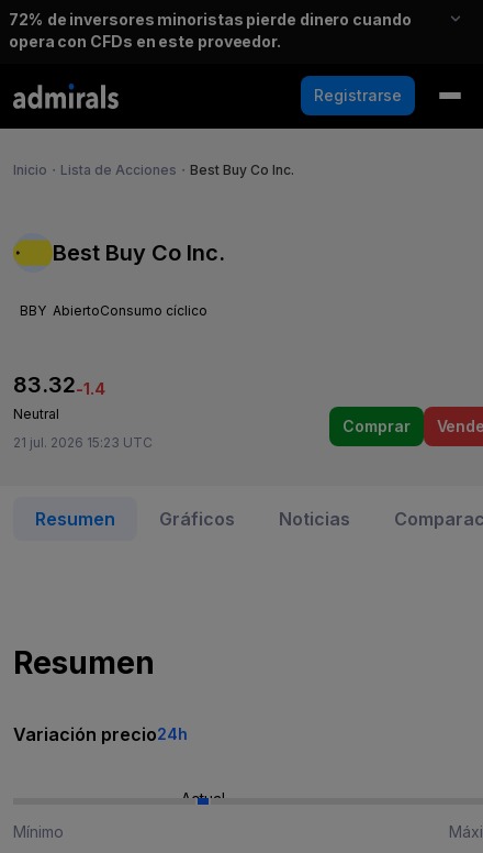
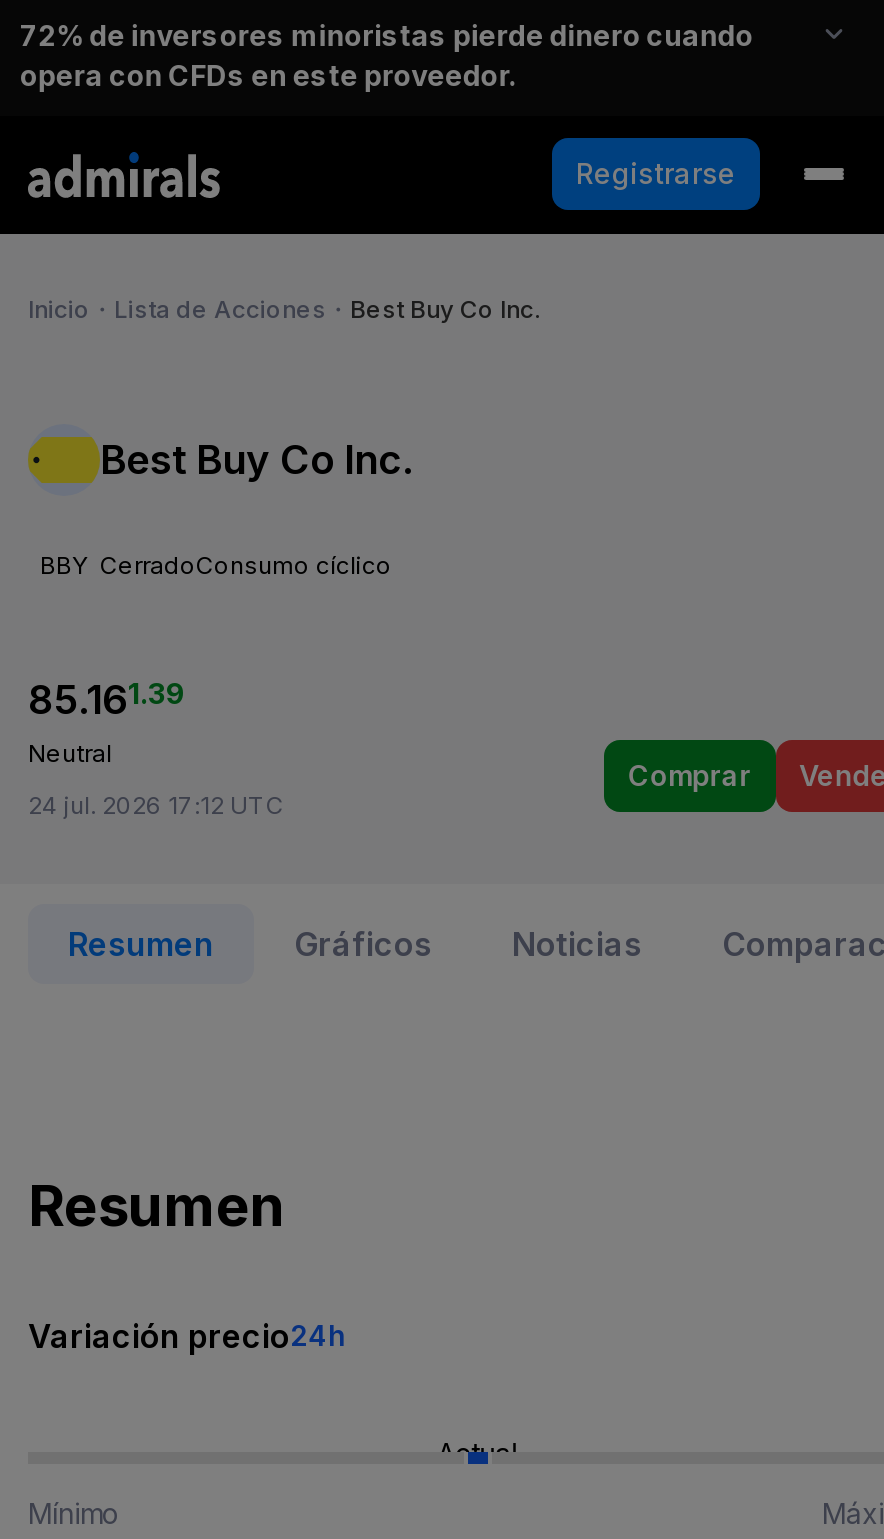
- BBY AbiertoConsumo cíclico
+ BBY CerradoConsumo cíclico

- 83.32-1.4
+ 85.161.39

- 21 jul. 2026 15:23 UTC
+ 24 jul. 2026 17:12 UTC
